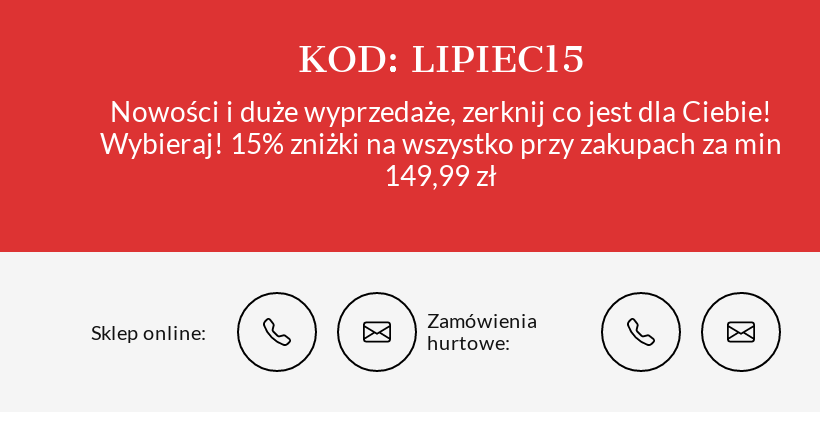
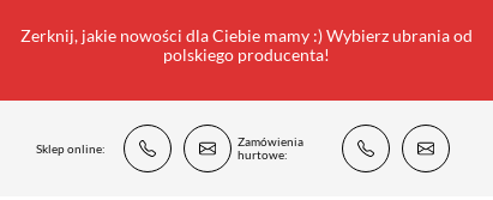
- KOD: LIPIEC15
- Nowości i duże wyprzedaże, zerknij co jest dla Ciebie!
- Wybieraj! 15% zniżki na wszystko przy zakupach za min
- 149,99 zł
+ Zerknij, jakie nowości dla Ciebie mamy :) Wybierz ubrania od
+ polskiego producenta!
